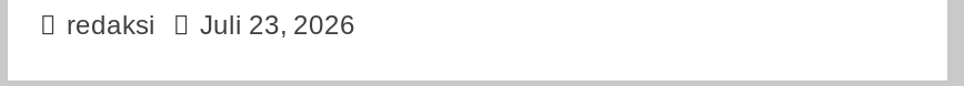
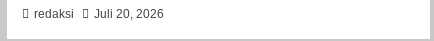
- redaksi Juli 23, 2026
+ redaksi Juli 20, 2026
